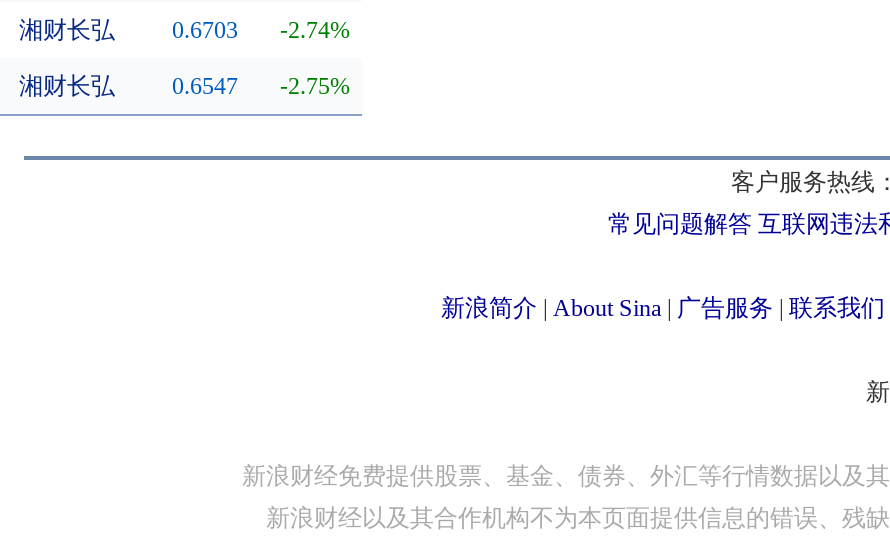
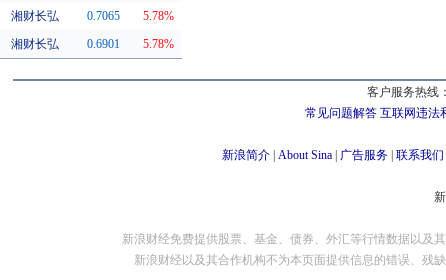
- 0.6703
+ 0.7065

- -2.74%
+ 5.78%

- 0.6547
+ 0.6901

- -2.75%
+ 5.78%
